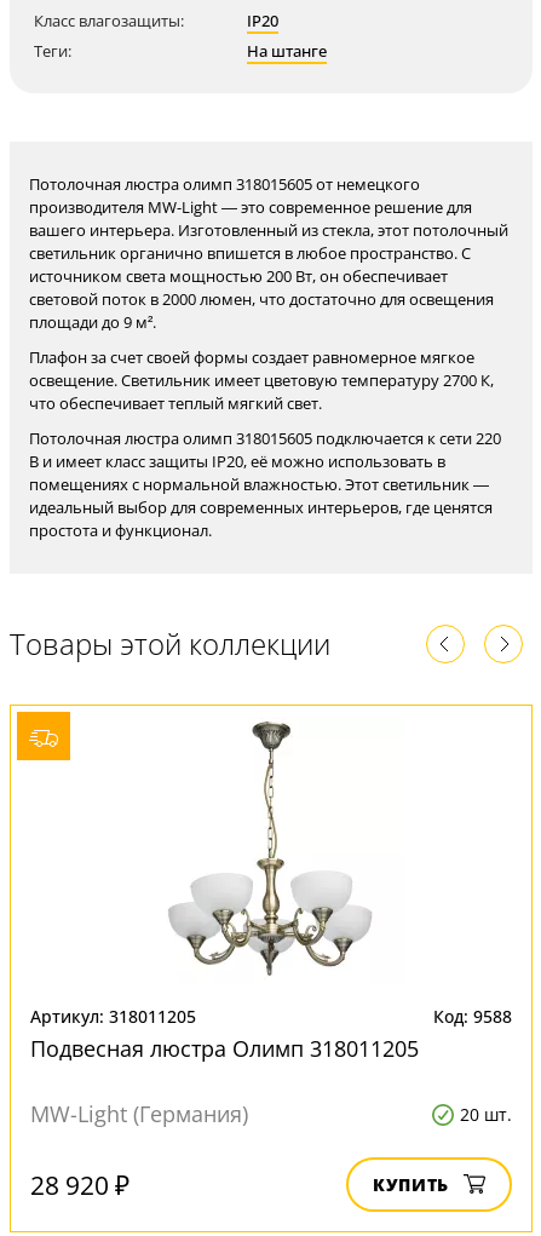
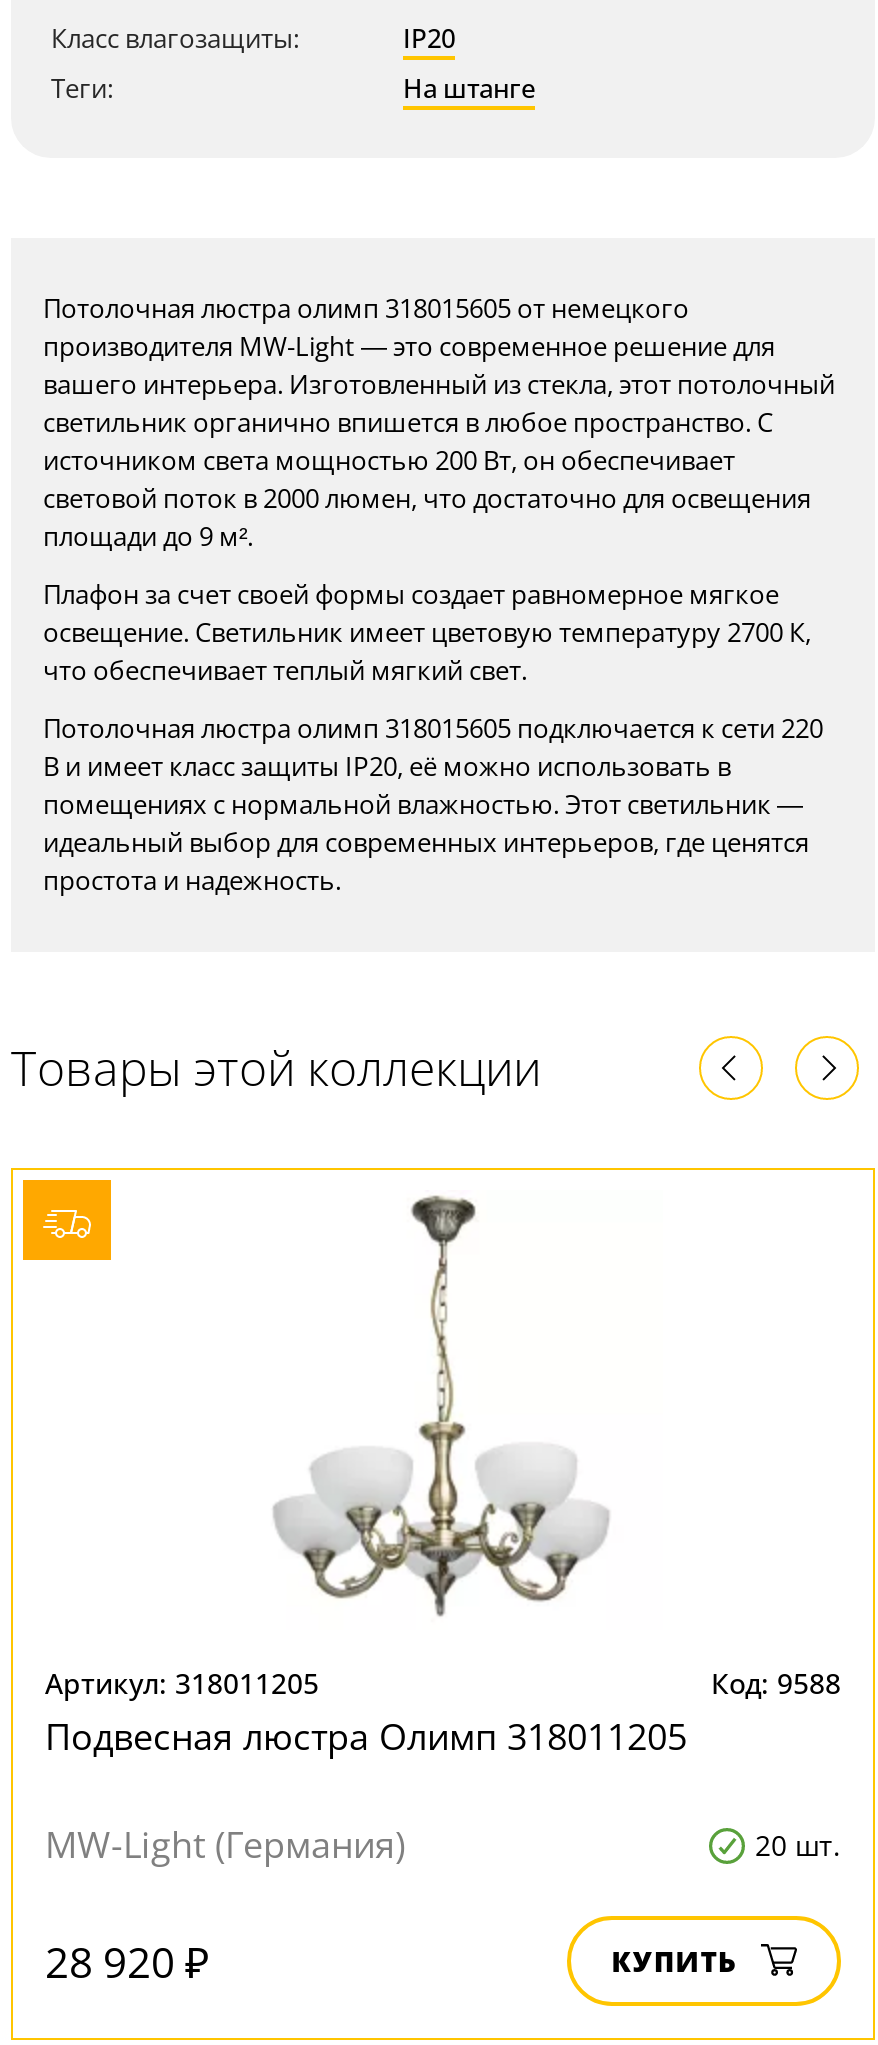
- простота и функционал.
+ простота и надежность.
